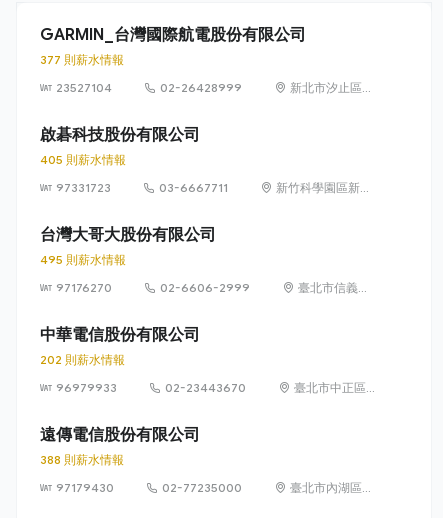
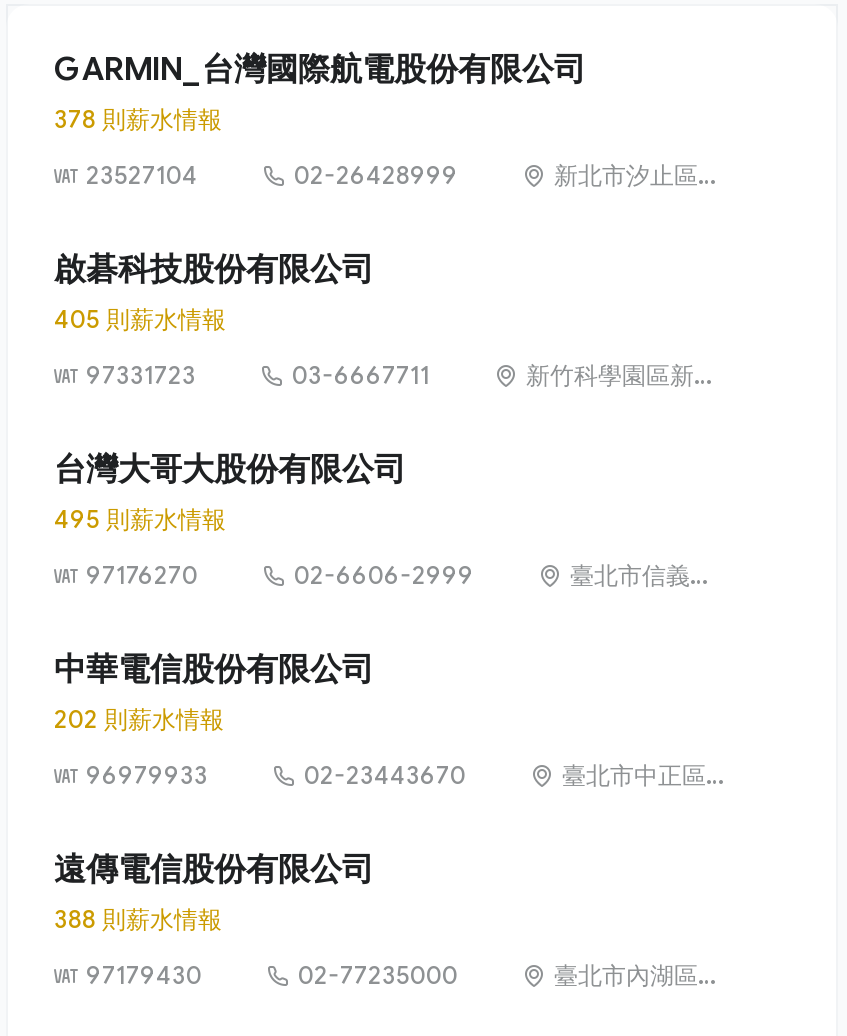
- 377 則薪水情報
+ 378 則薪水情報
